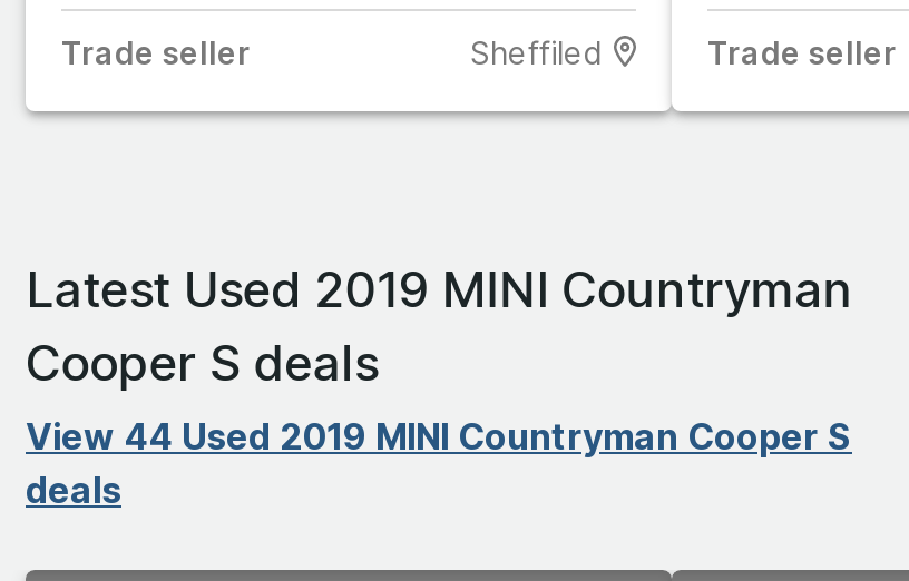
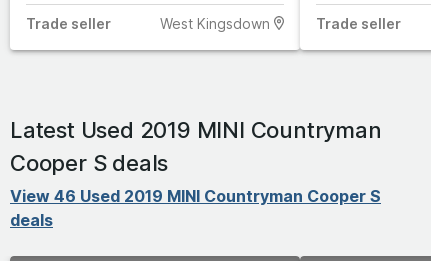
- Sheffiled
+ West Kingsdown

- View 44 Used 2019 MINI Countryman Cooper S
+ View 46 Used 2019 MINI Countryman Cooper S
